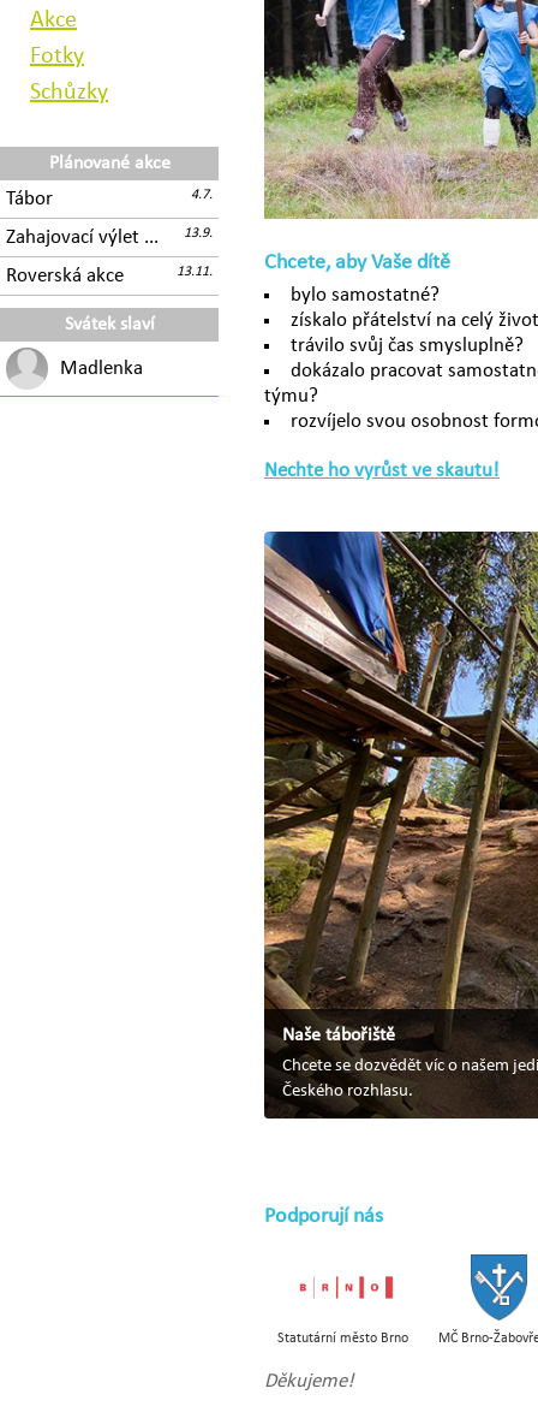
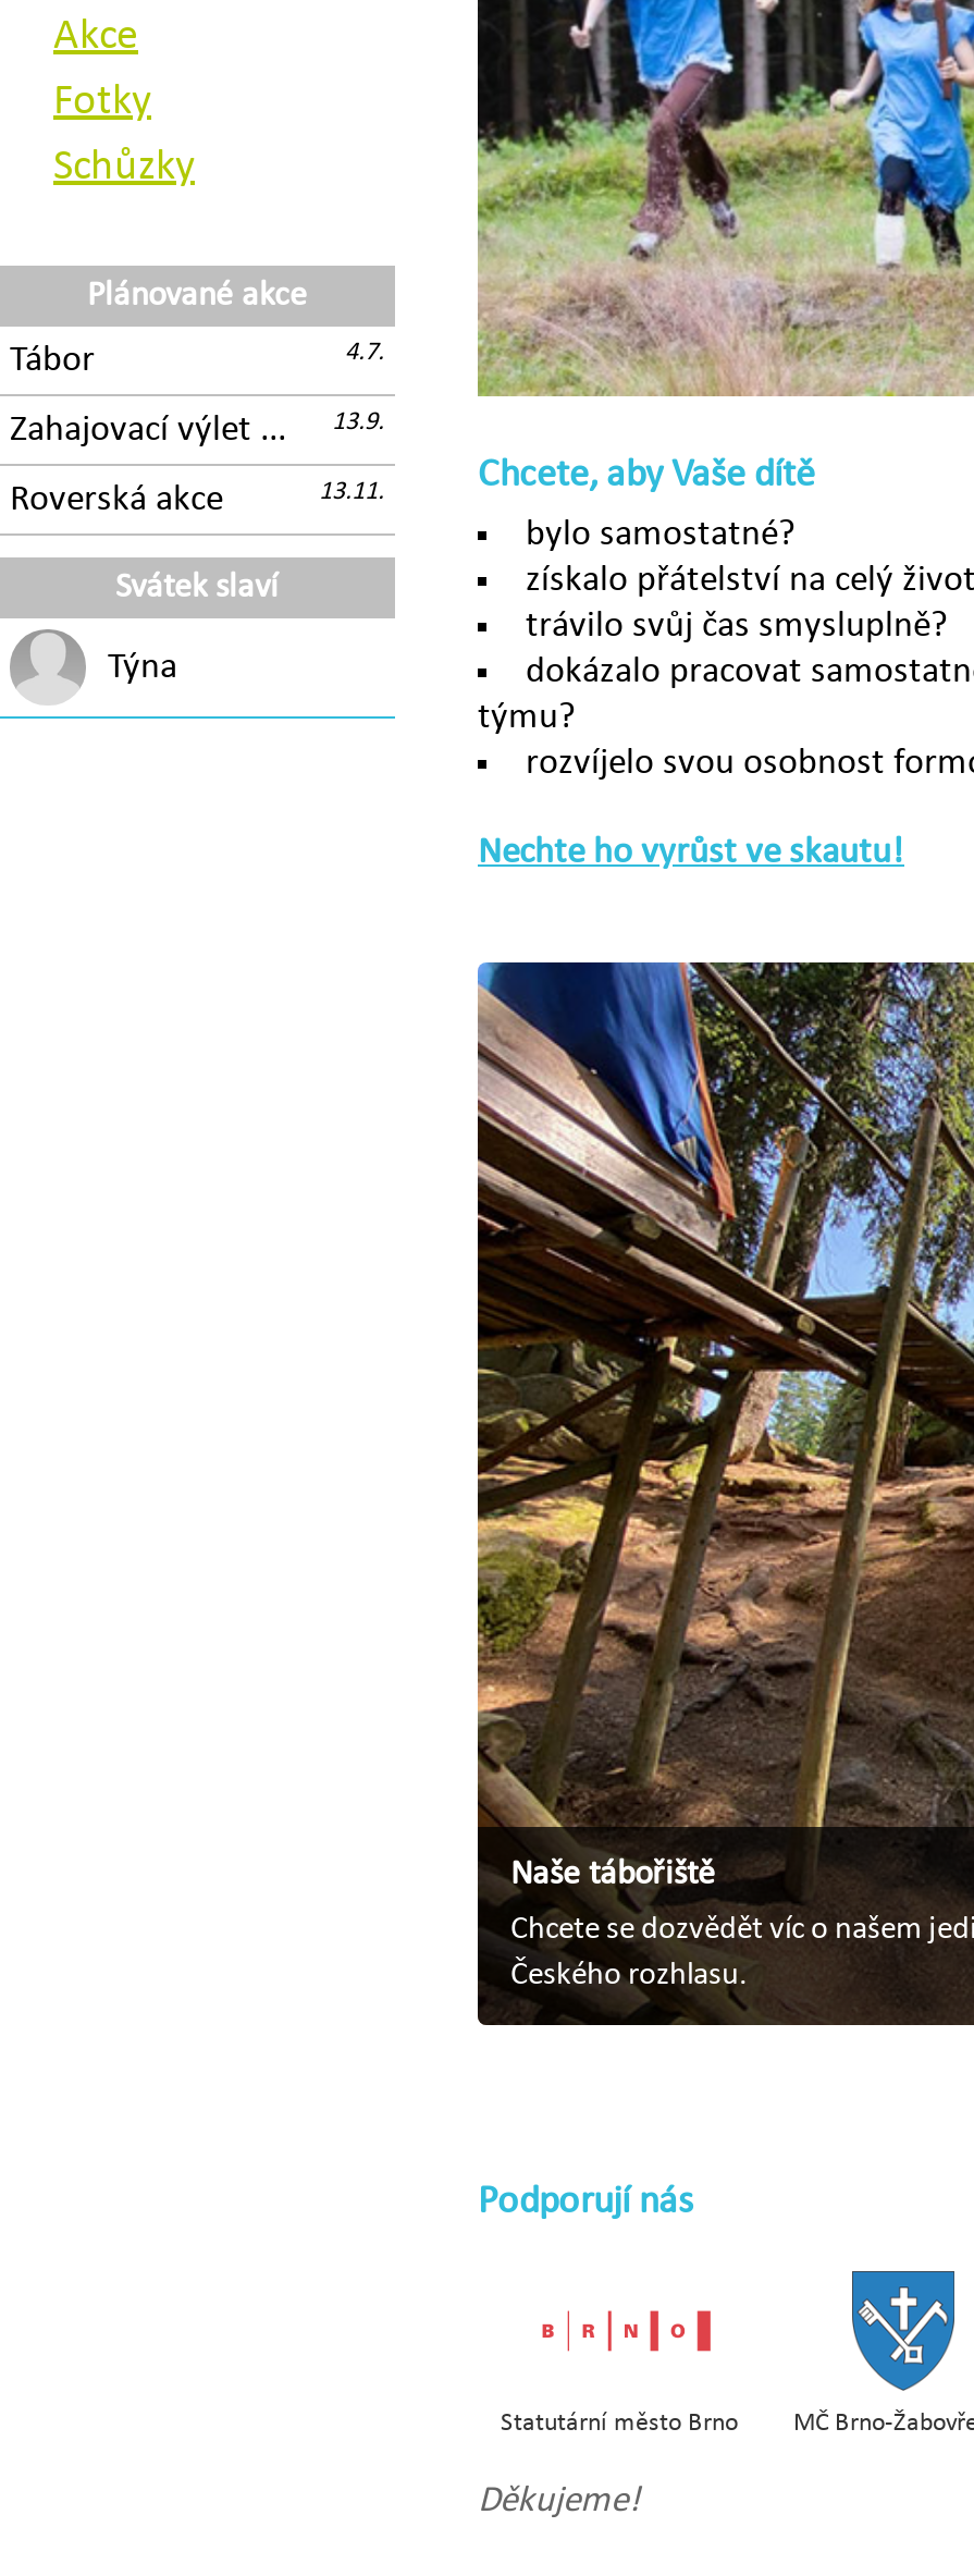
- Madlenka
+ Týna
